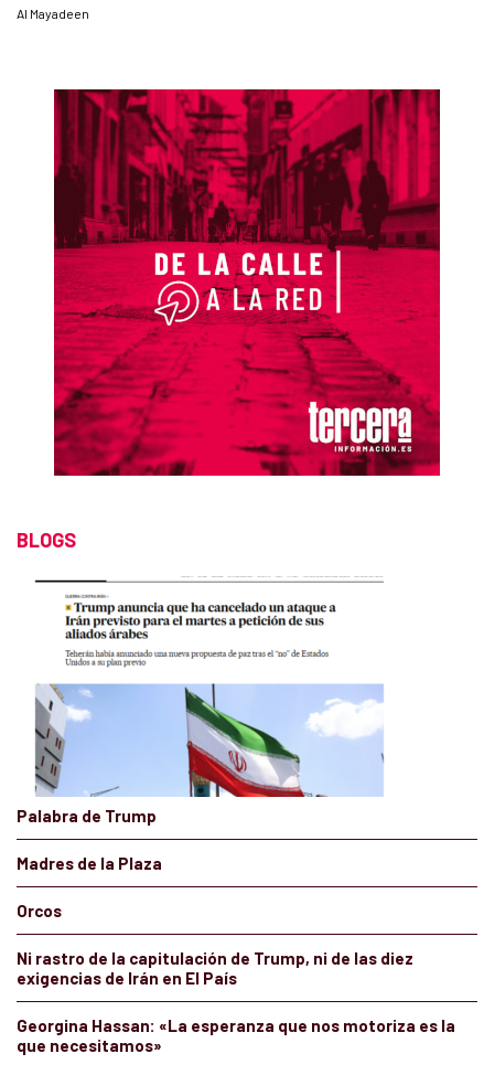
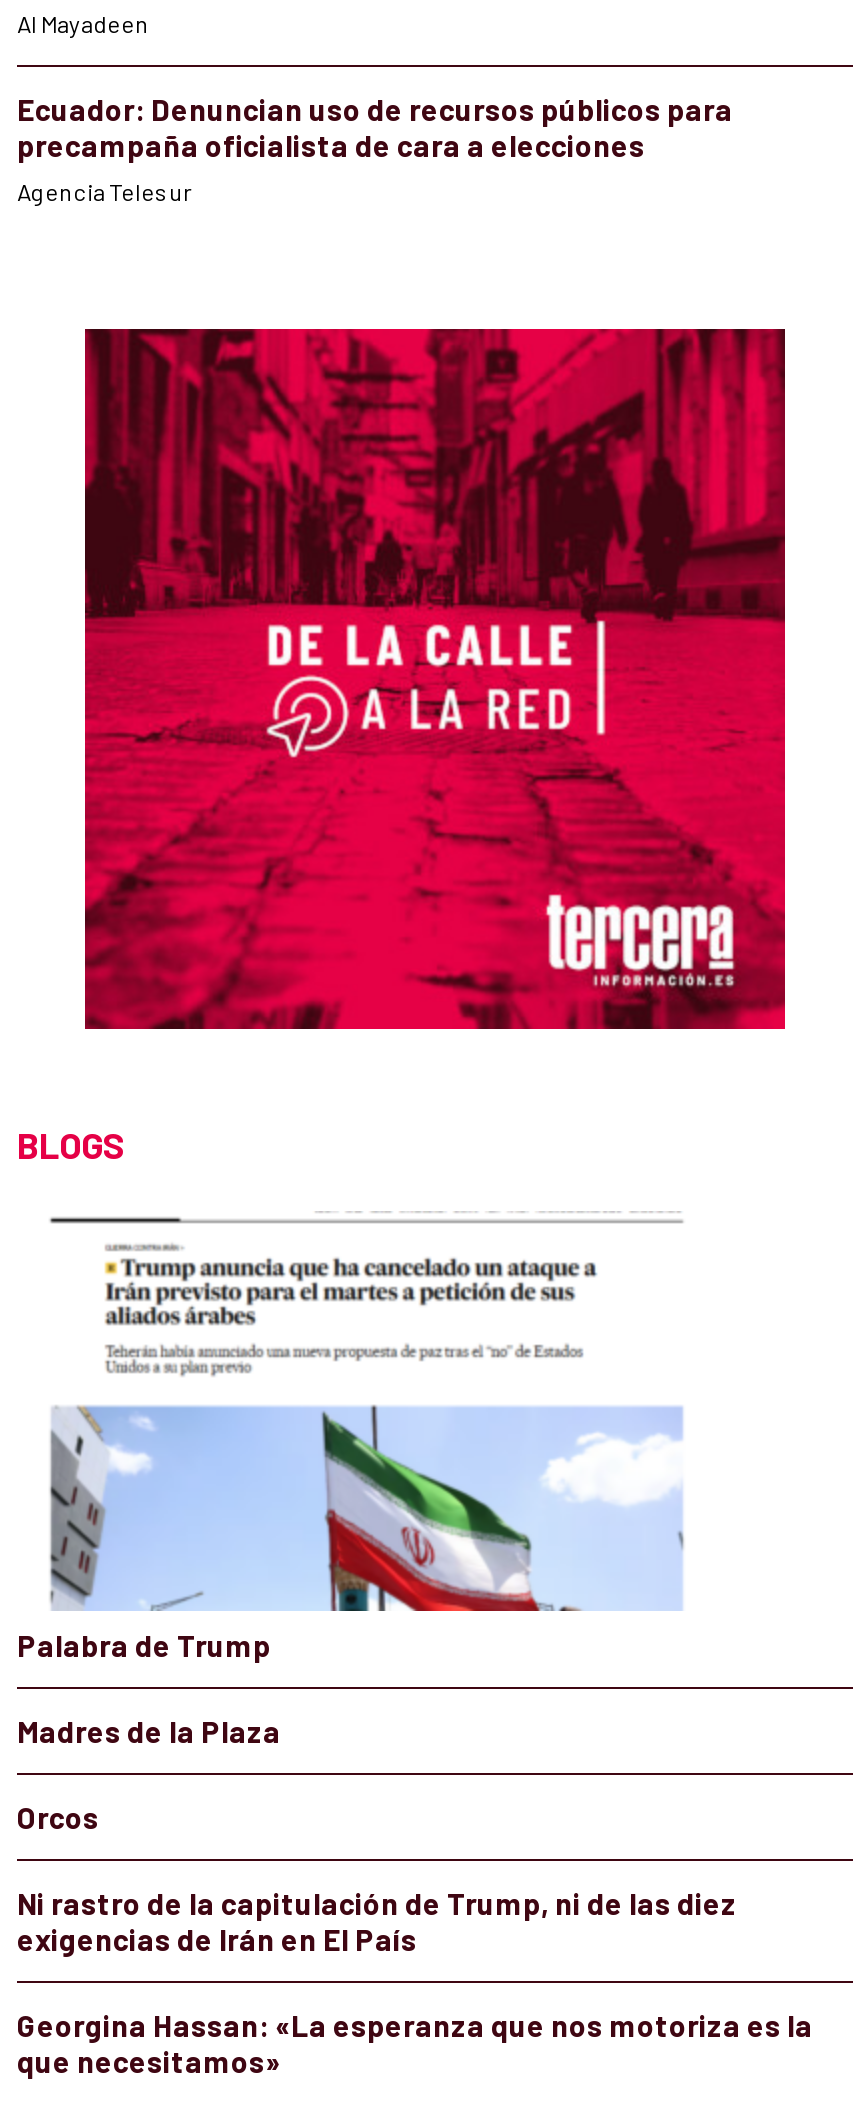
+ Ecuador: Denuncian uso de recursos públicos para
+ precampaña oficialista de cara a elecciones
+ Agencia Telesur
